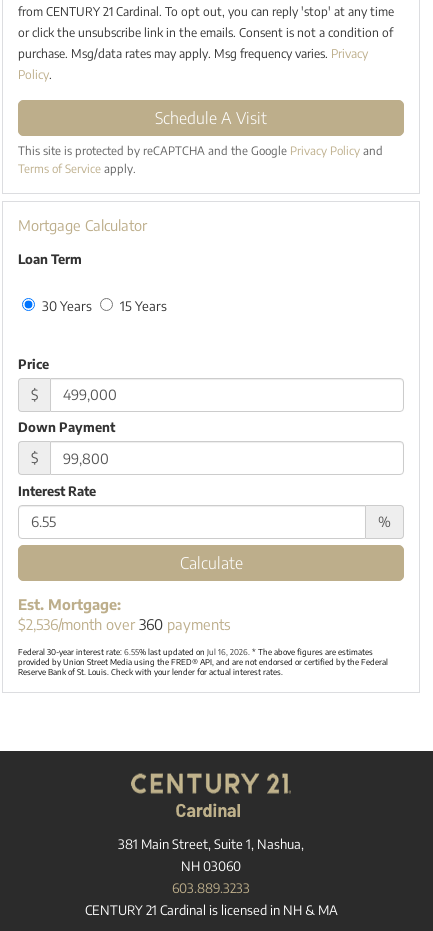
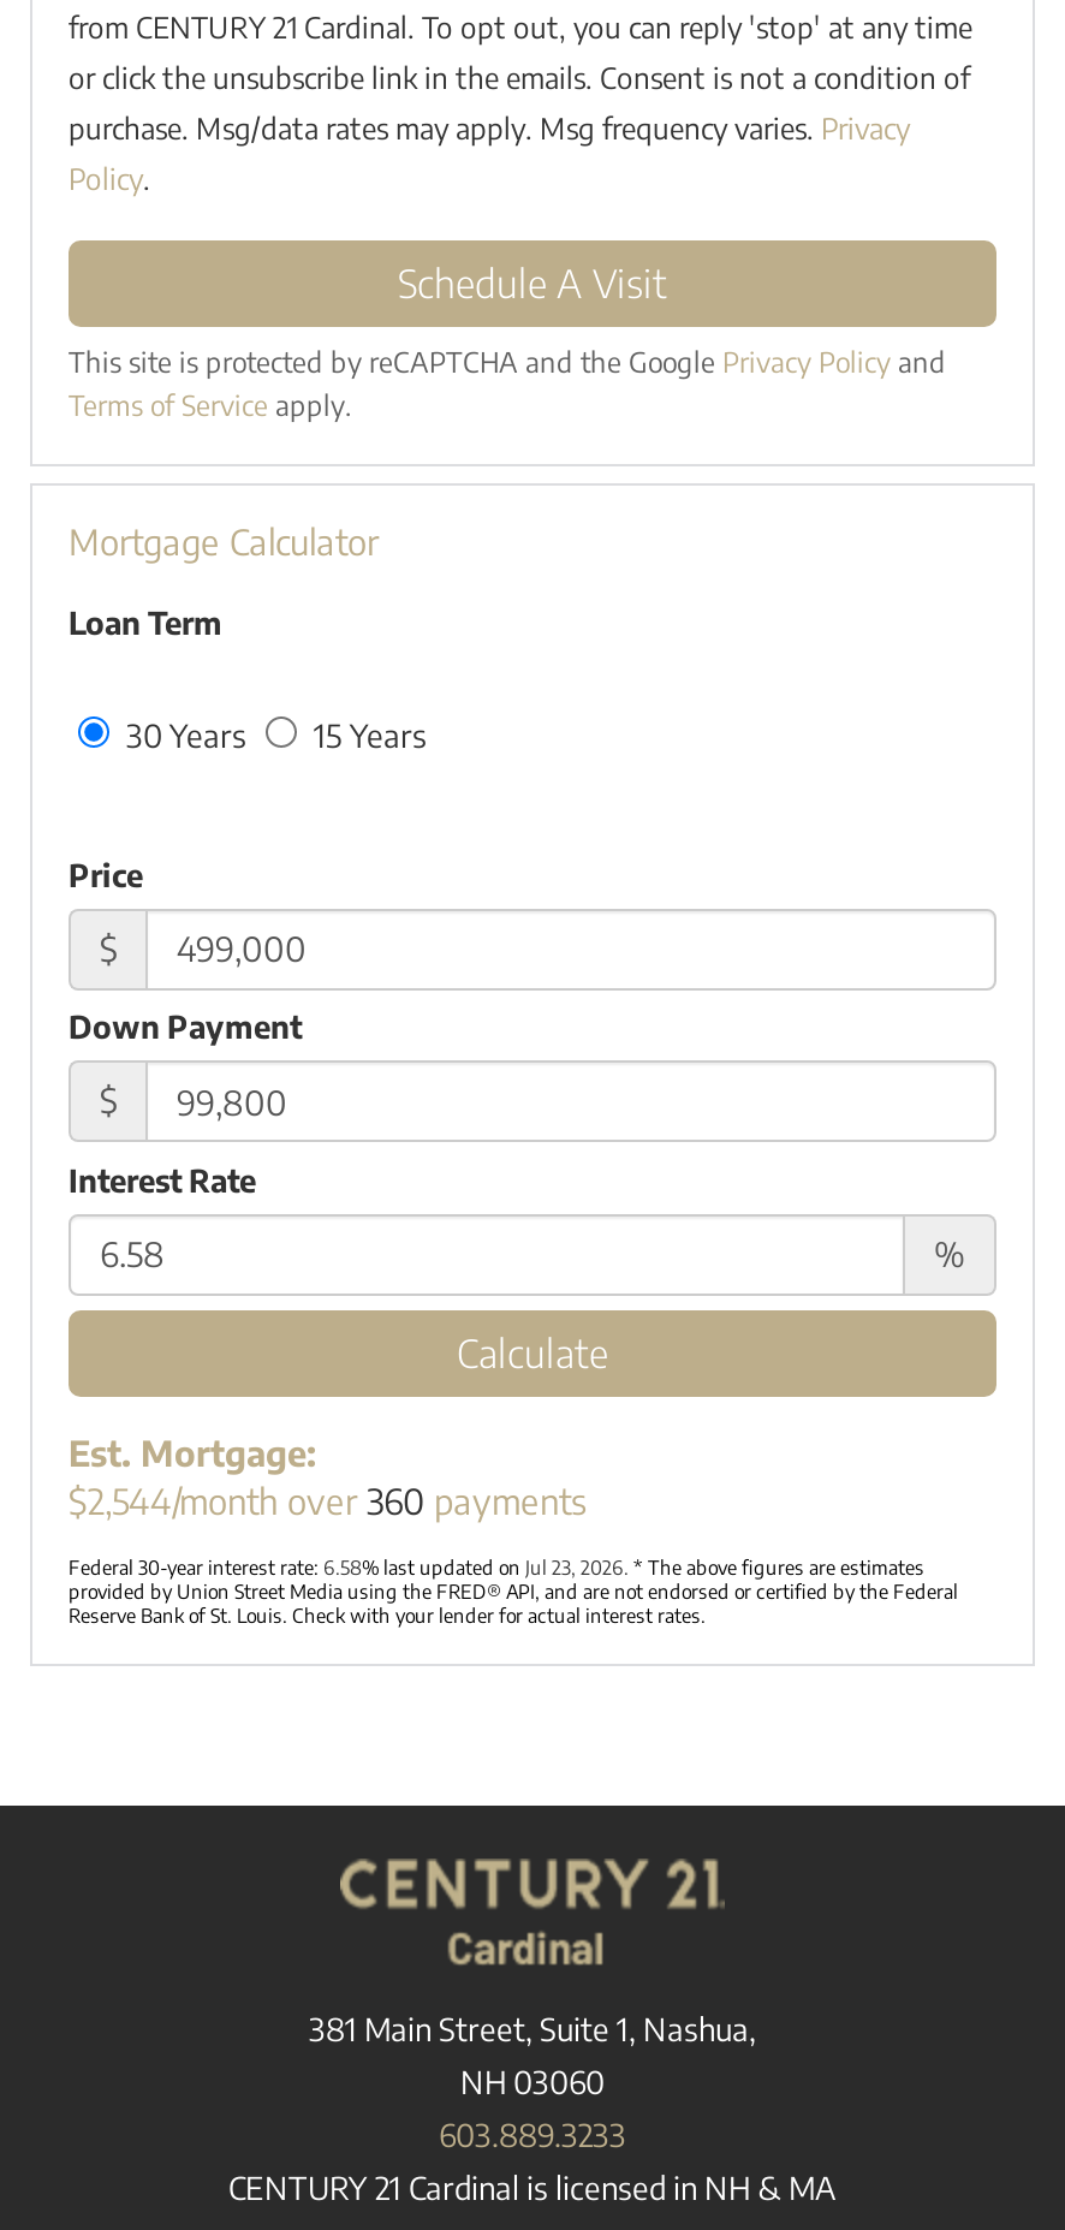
- $2,536/month over 360 payments
+ $2,544/month over 360 payments

- Federal 30-year interest rate: 6.55% last updated on Jul 16, 2026. * The above figures are estimates
+ Federal 30-year interest rate: 6.58% last updated on Jul 23, 2026. * The above figures are estimates
